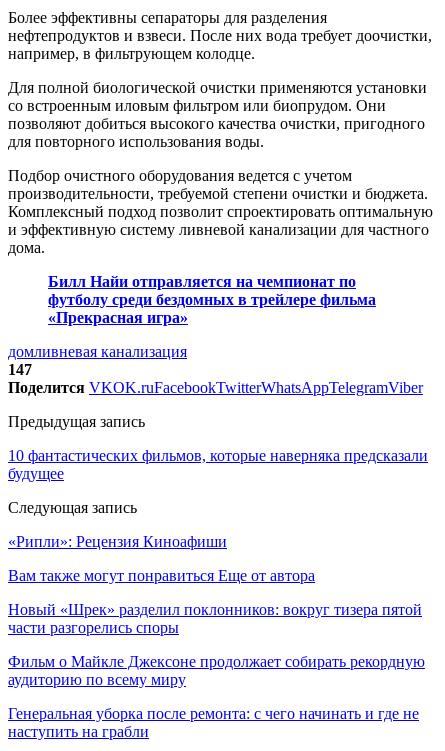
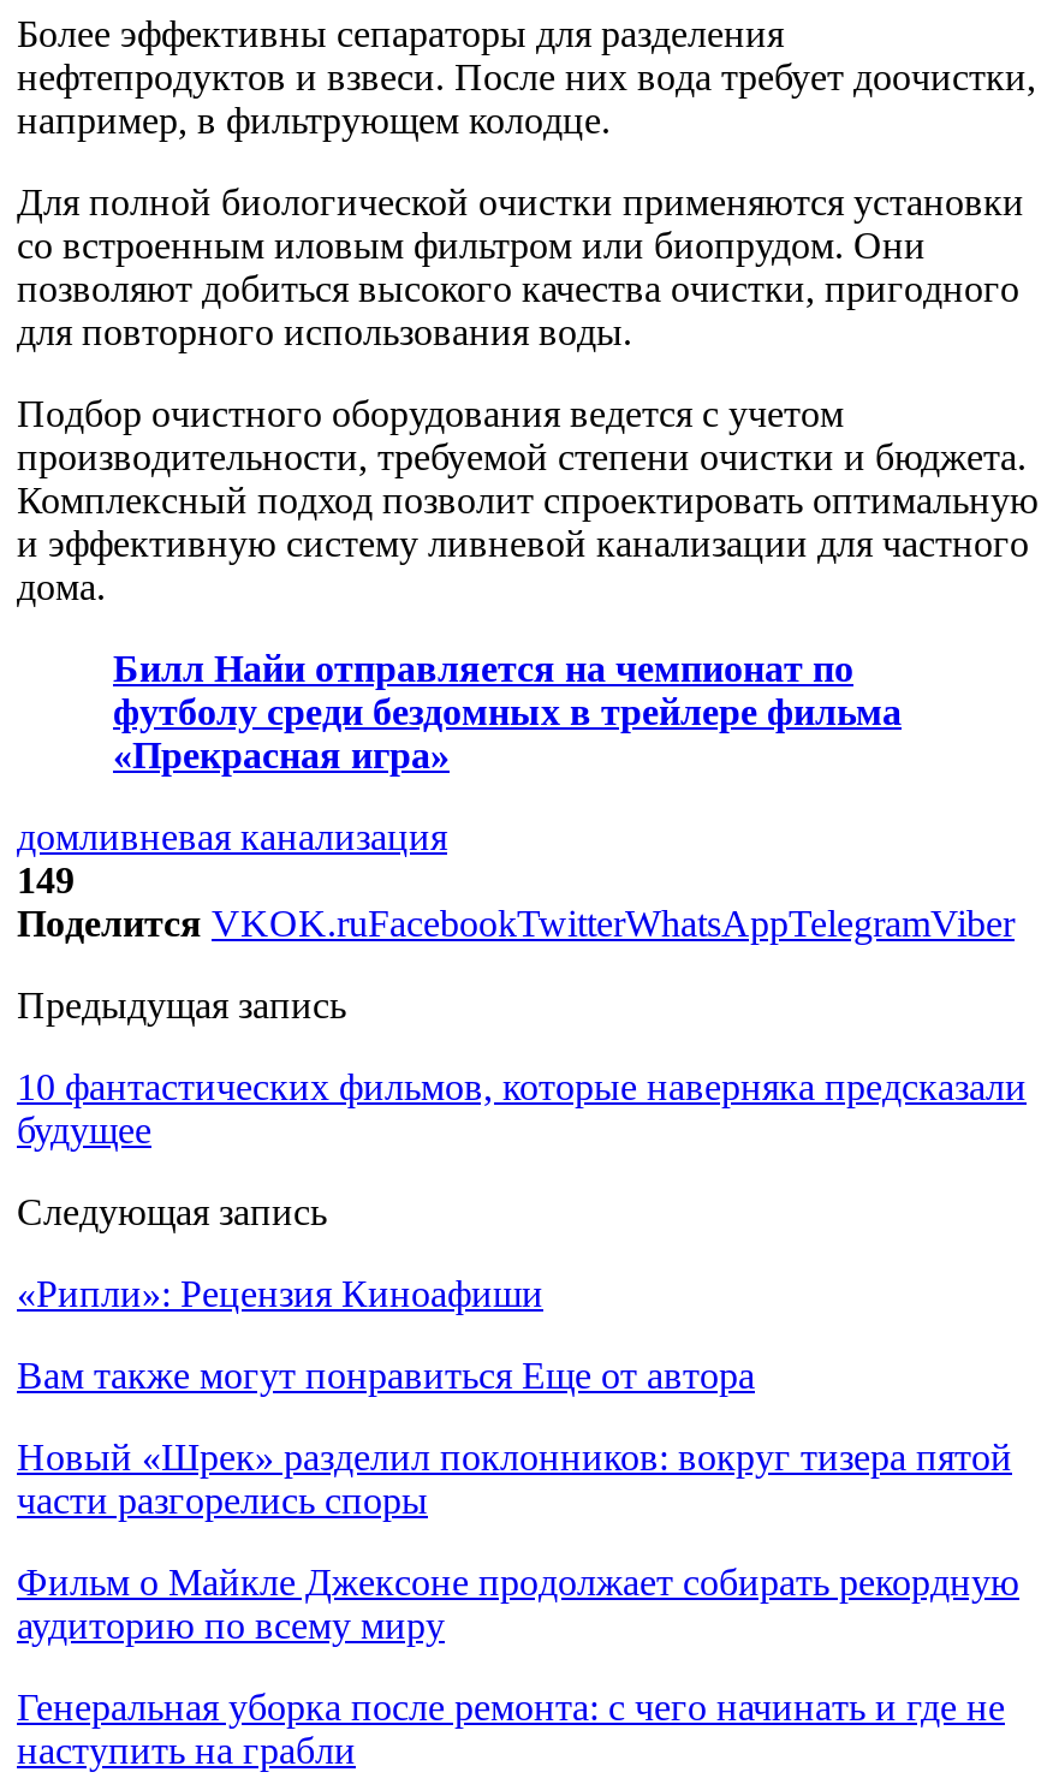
- 147
+ 149
